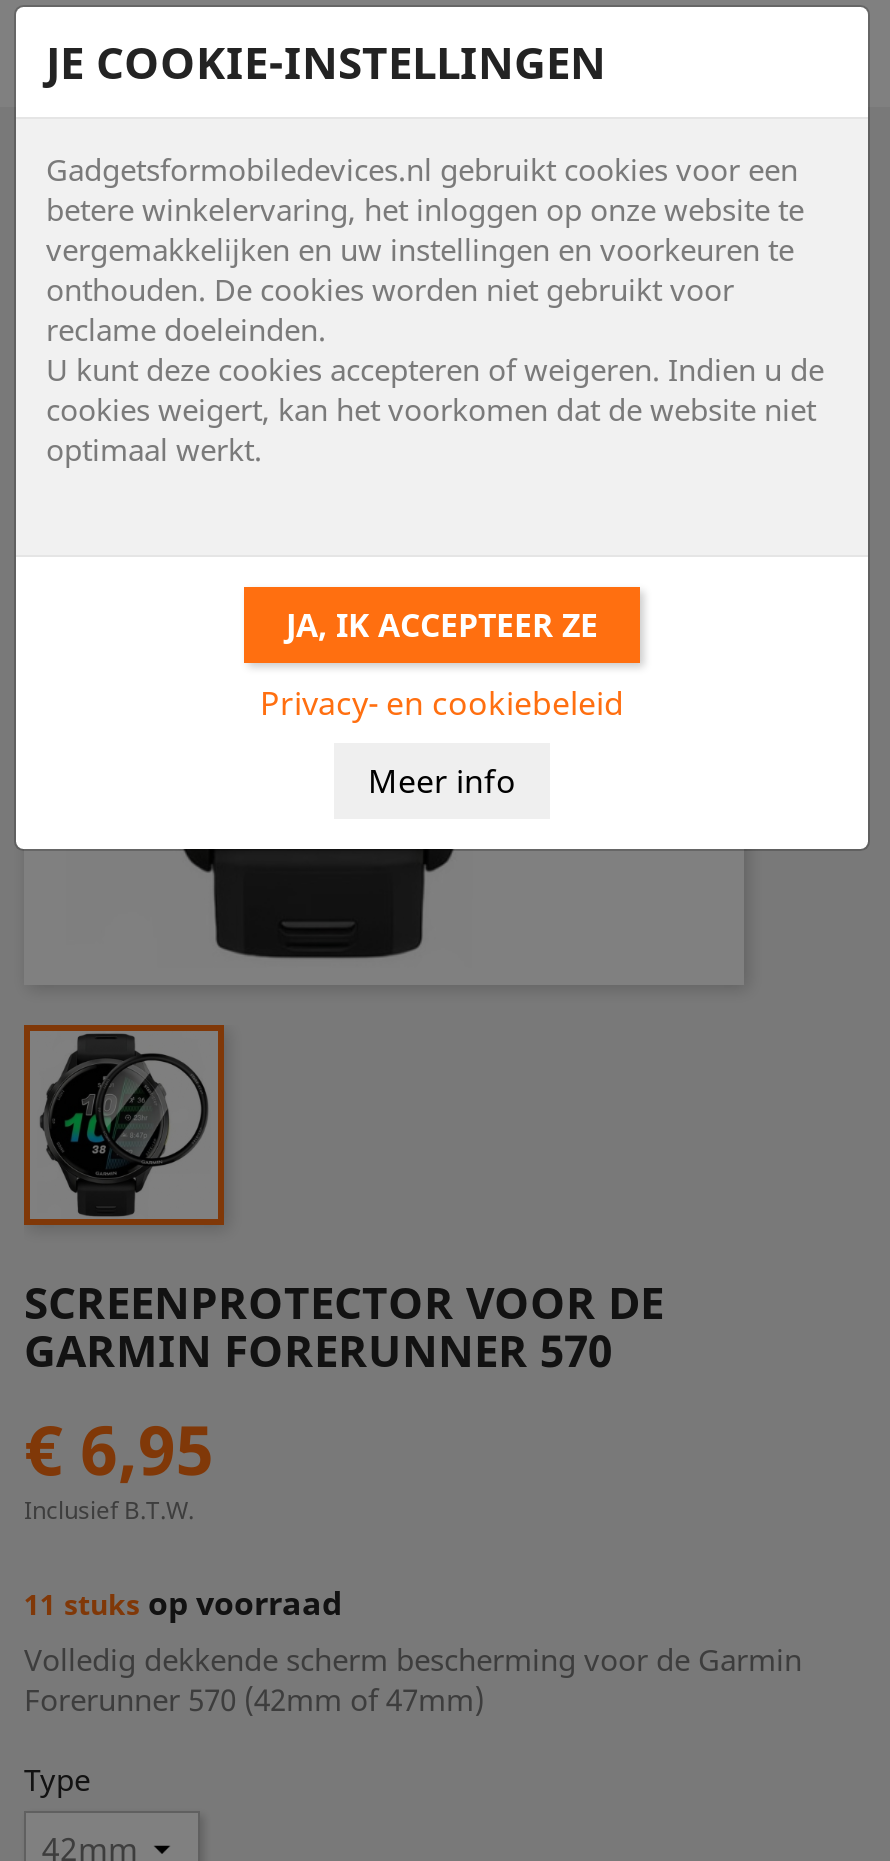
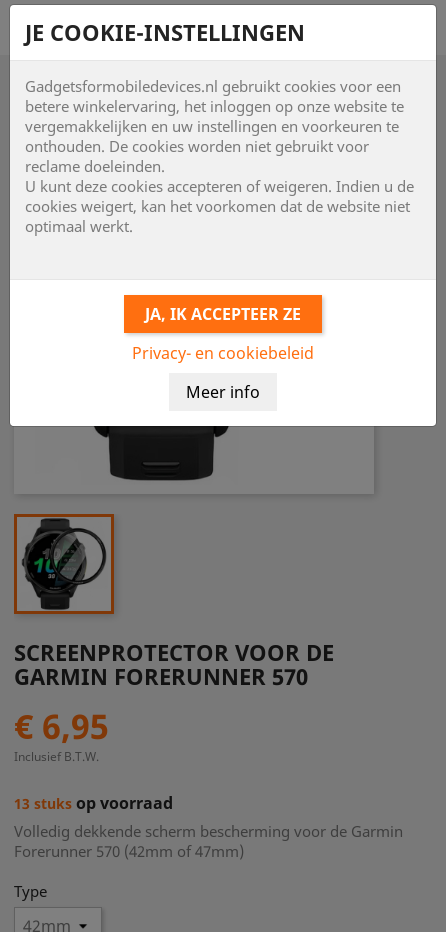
- 11 stuks op voorraad
+ 13 stuks op voorraad
